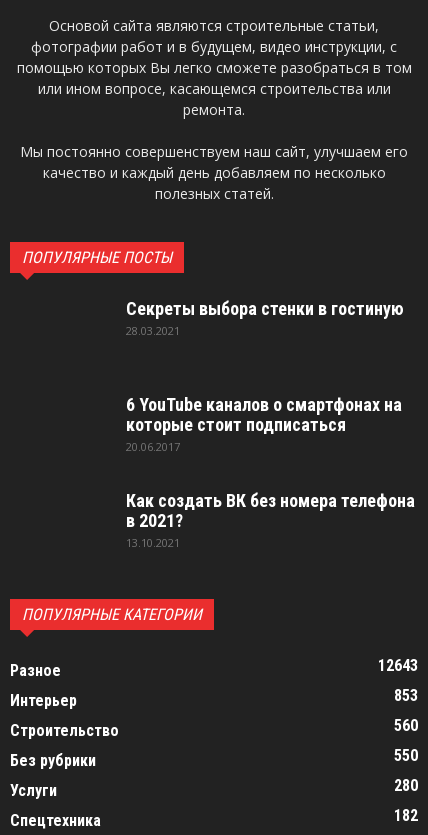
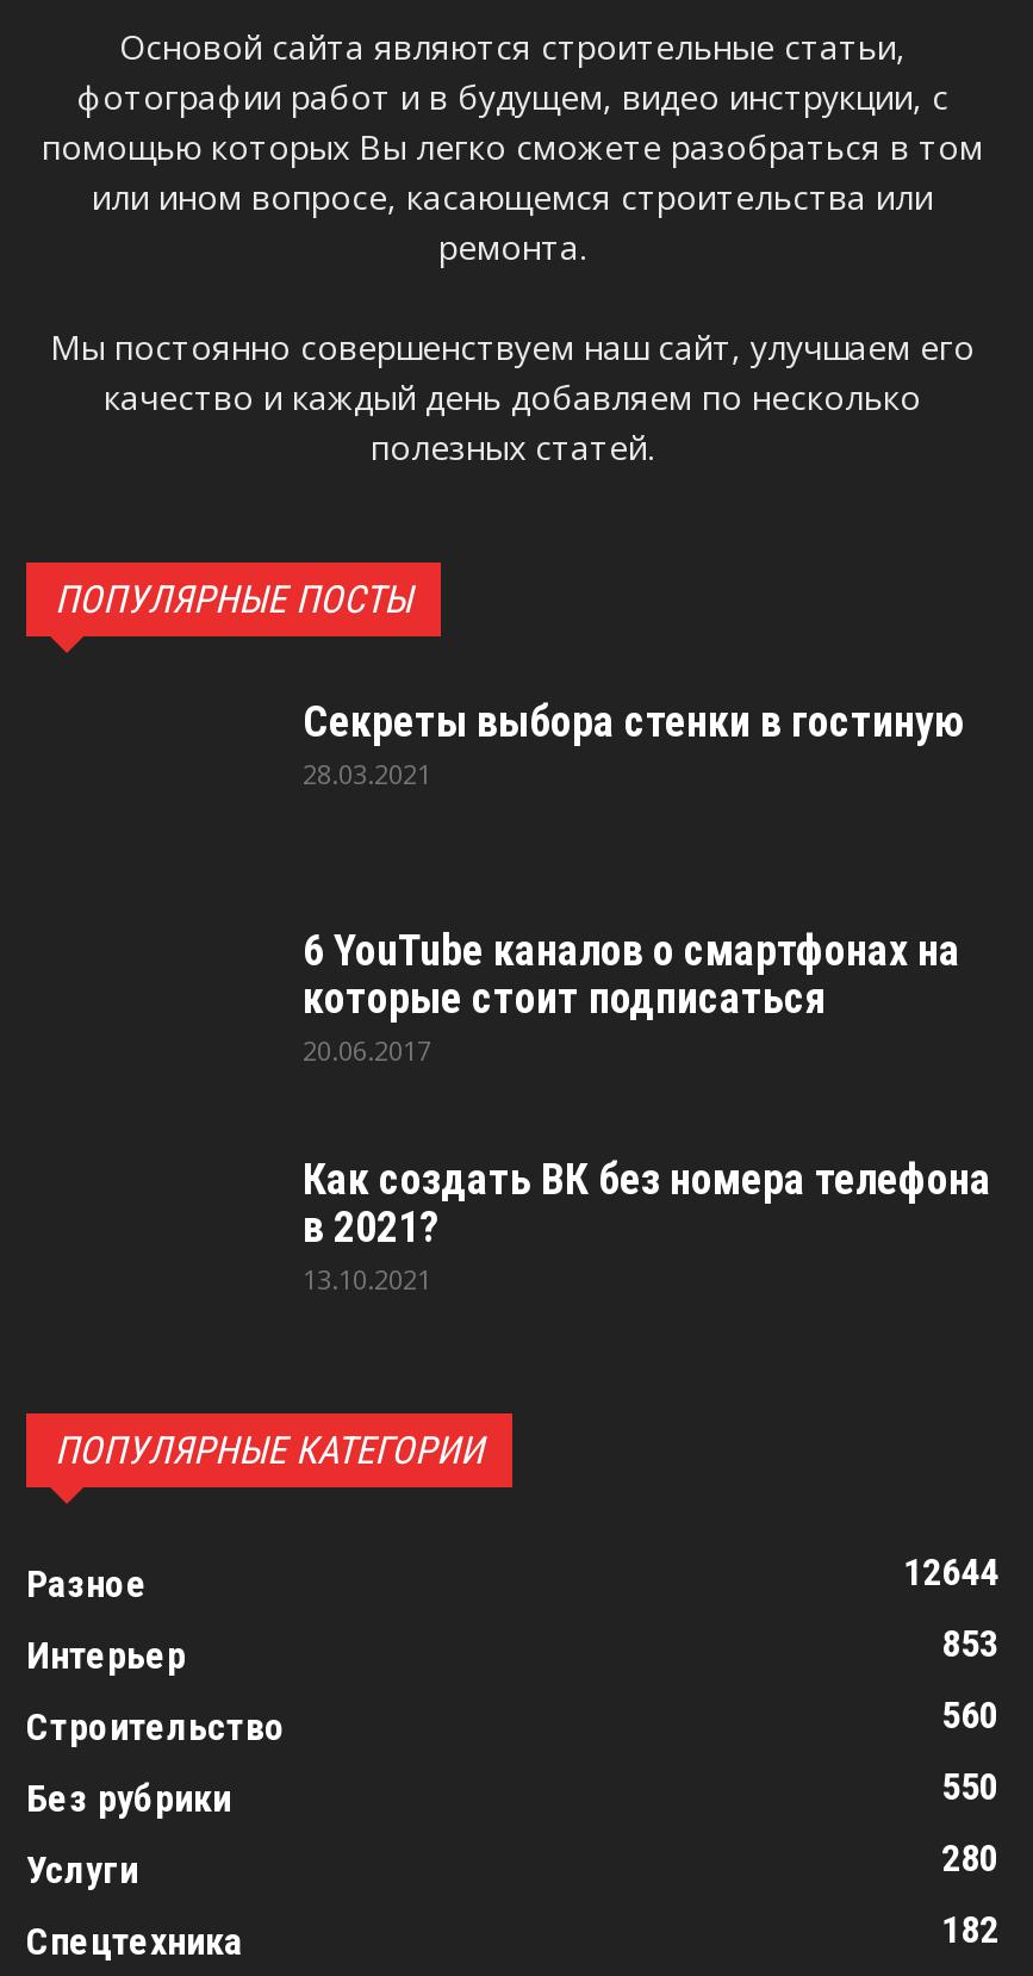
- 12643
+ 12644
